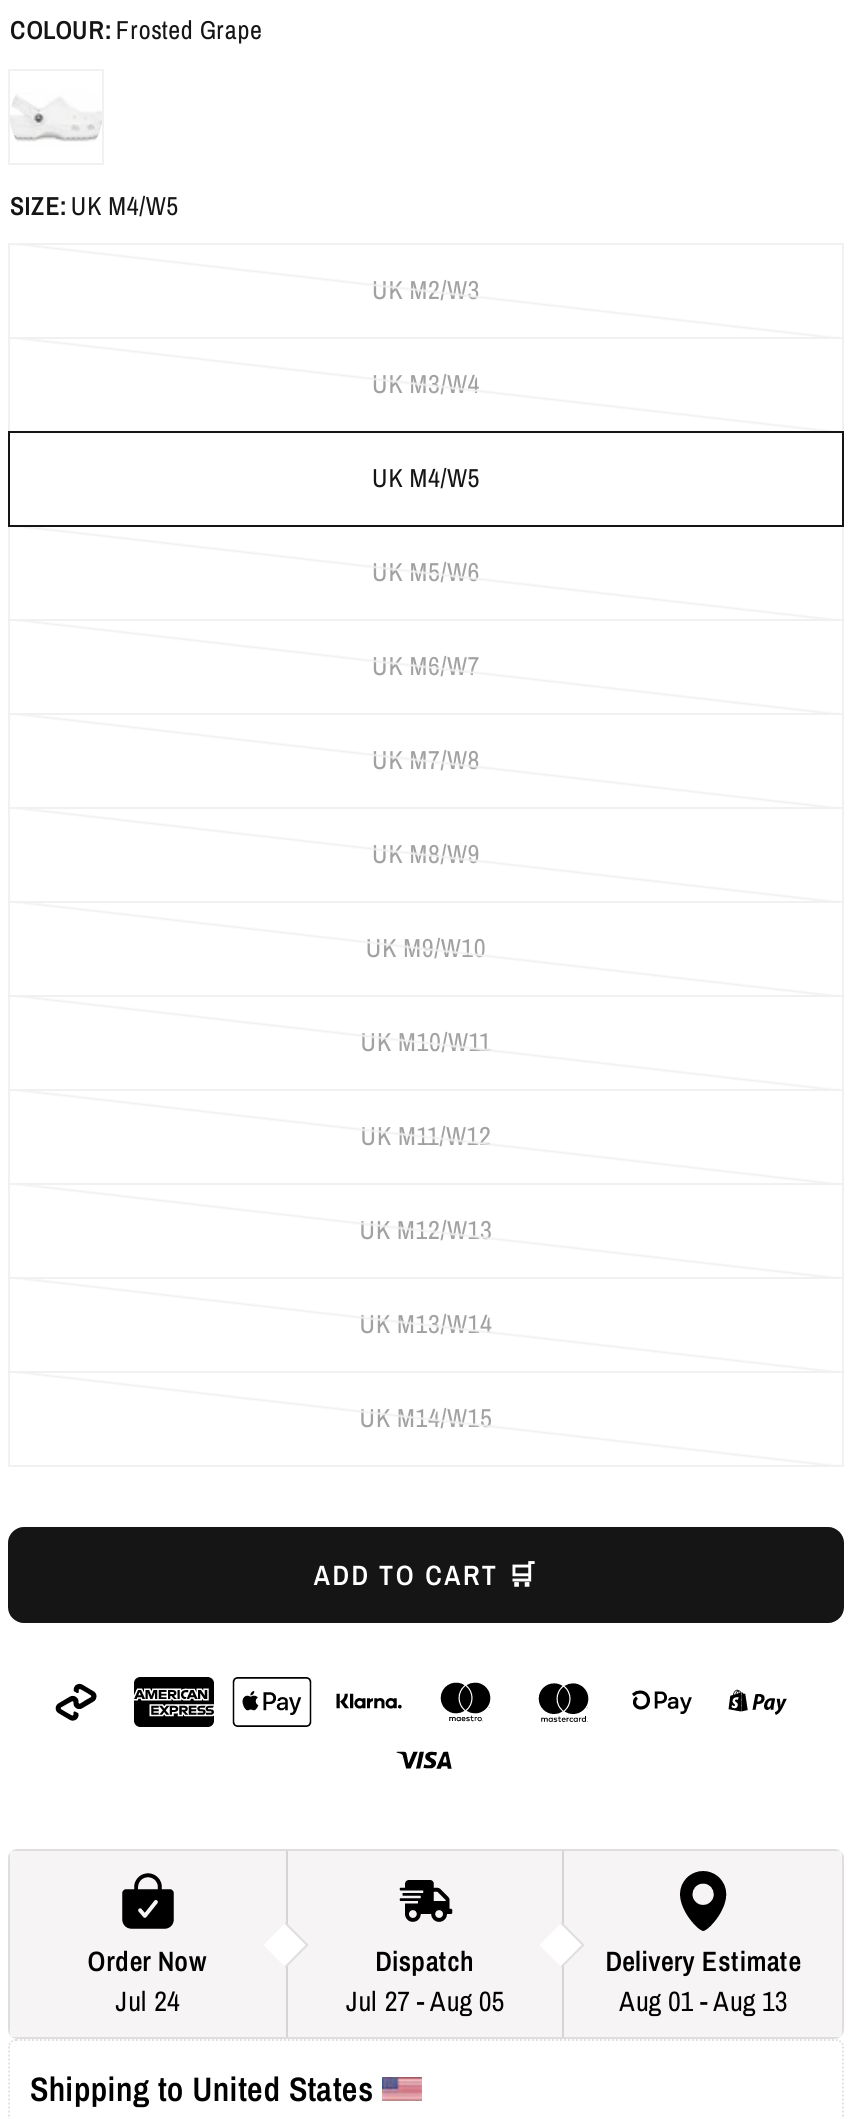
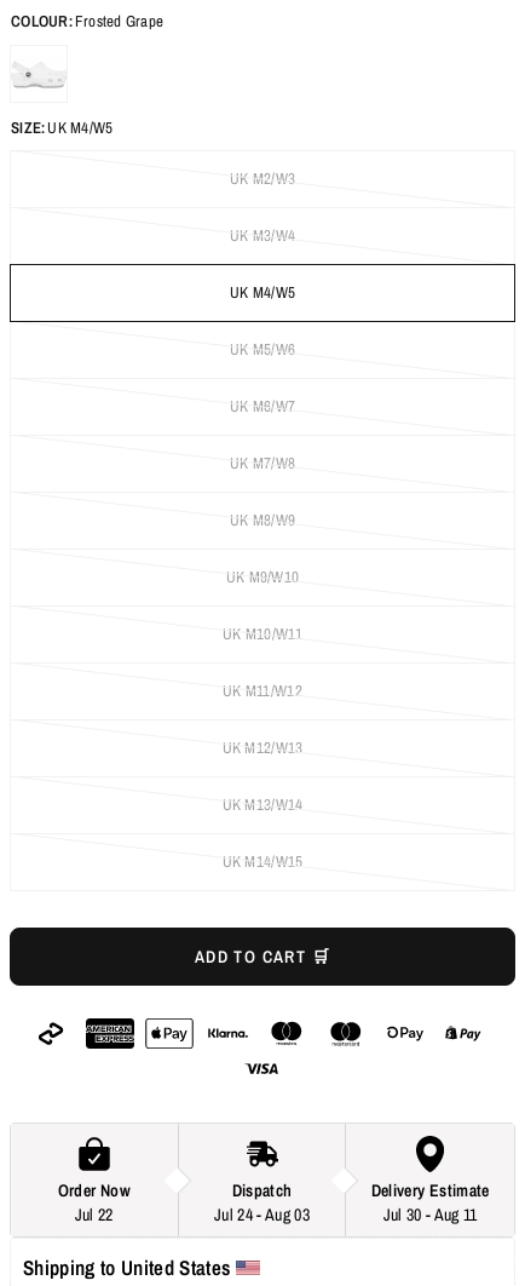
- Jul 24
+ Jul 22

- Jul 27 - Aug 05
+ Jul 24 - Aug 03

- Aug 01 - Aug 13
+ Jul 30 - Aug 11
